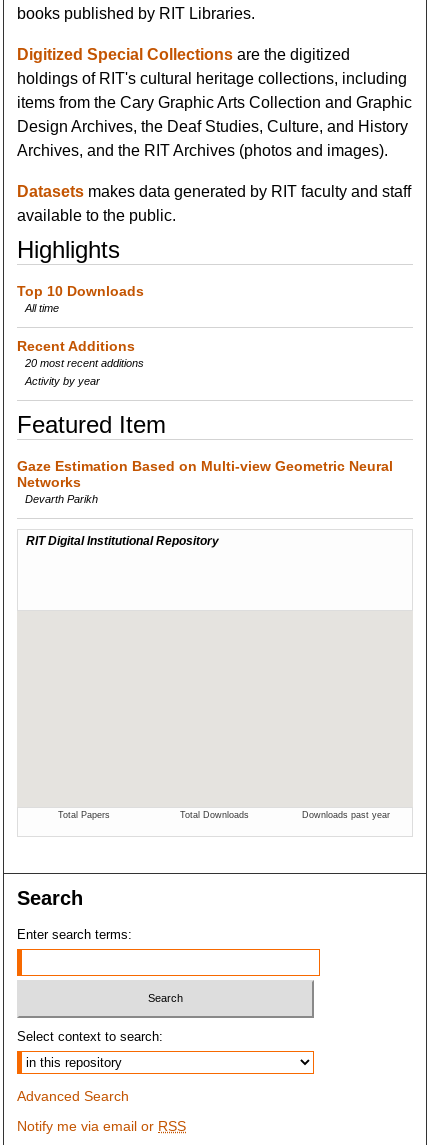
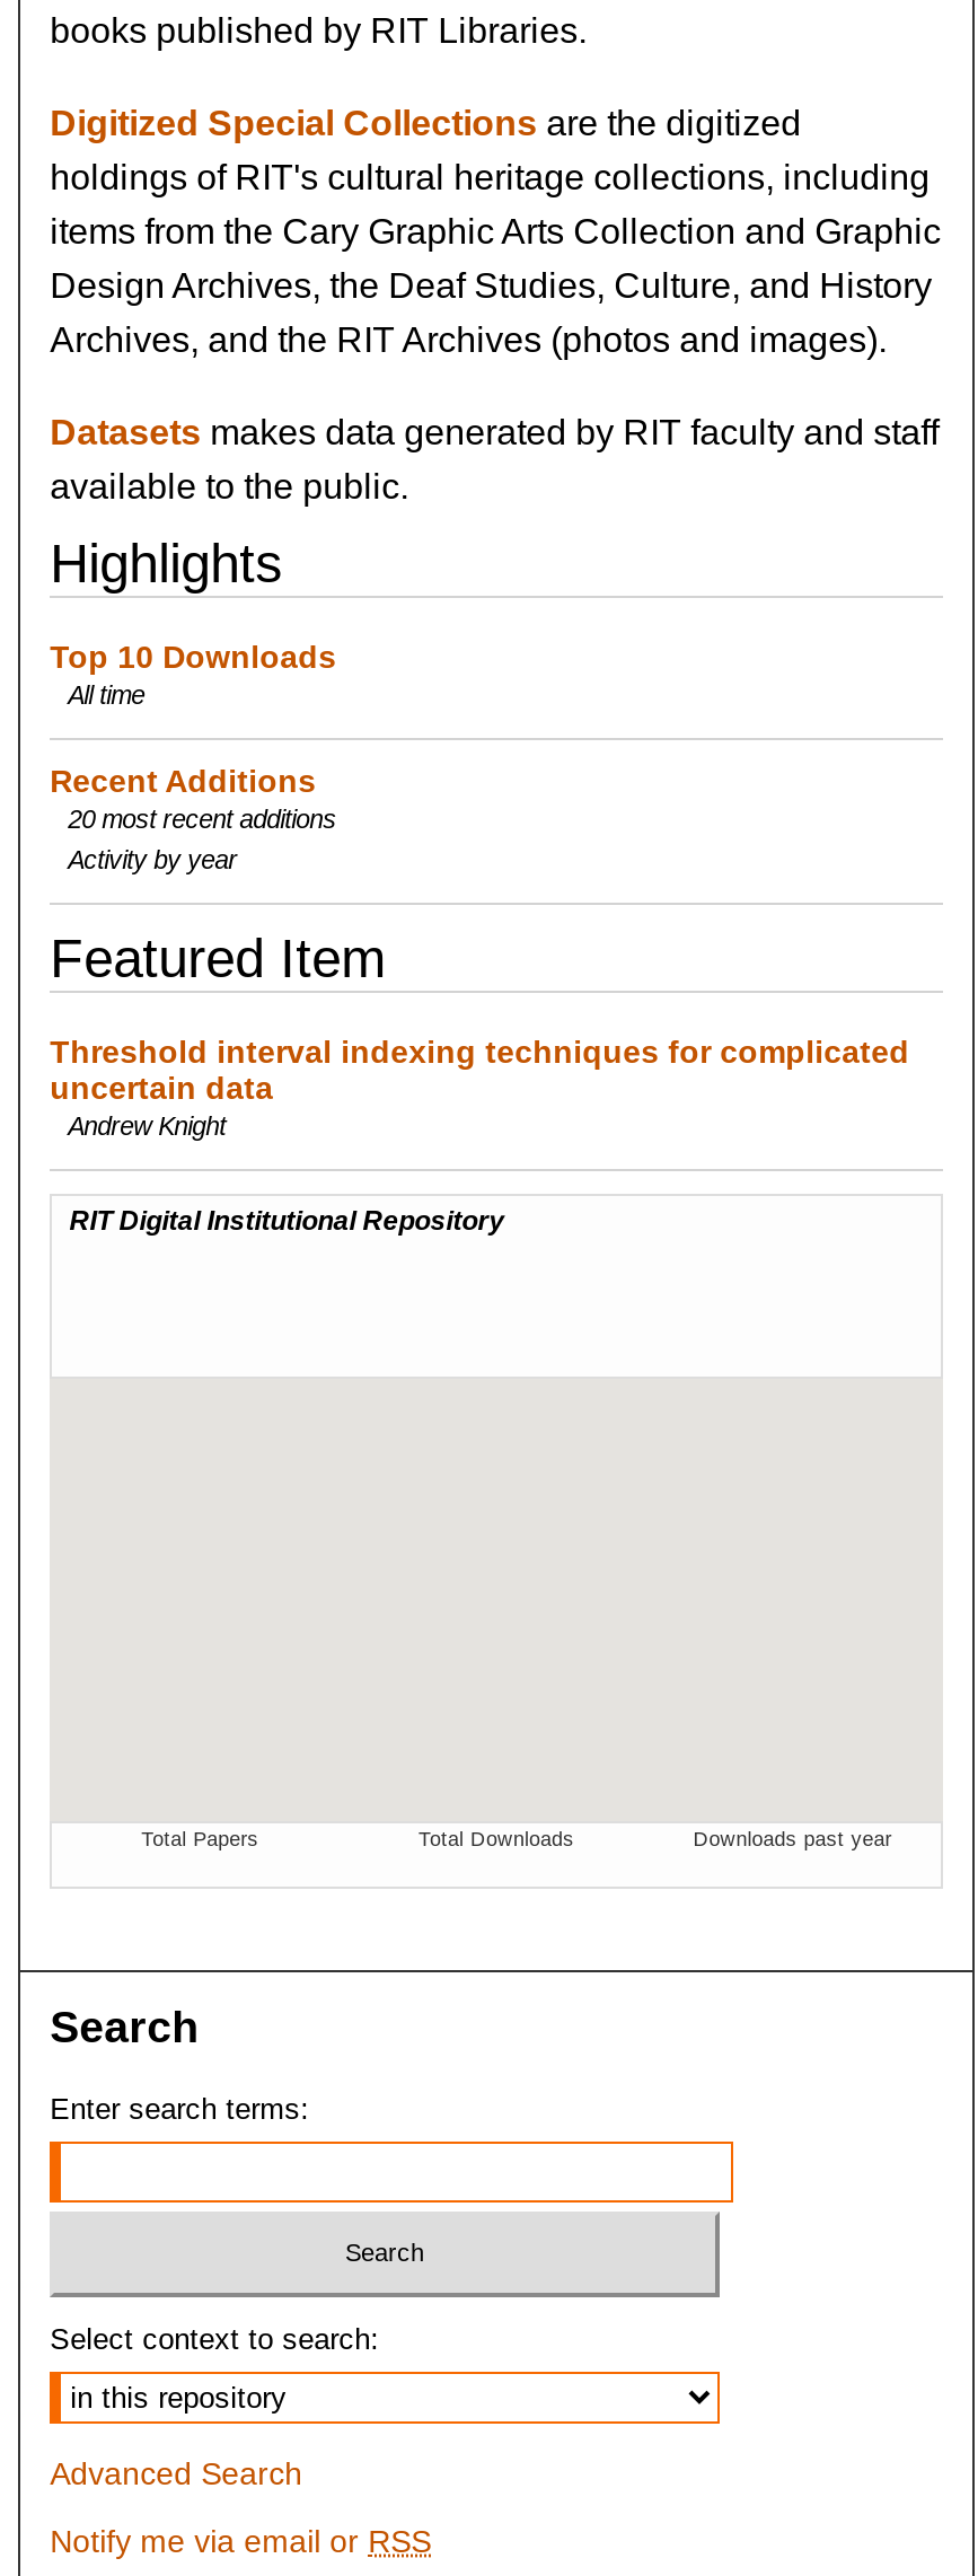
- Gaze Estimation Based on Multi-view Geometric Neural
- Networks
- Devarth Parikh
+ Threshold interval indexing techniques for complicated
+ uncertain data
+ Andrew Knight
